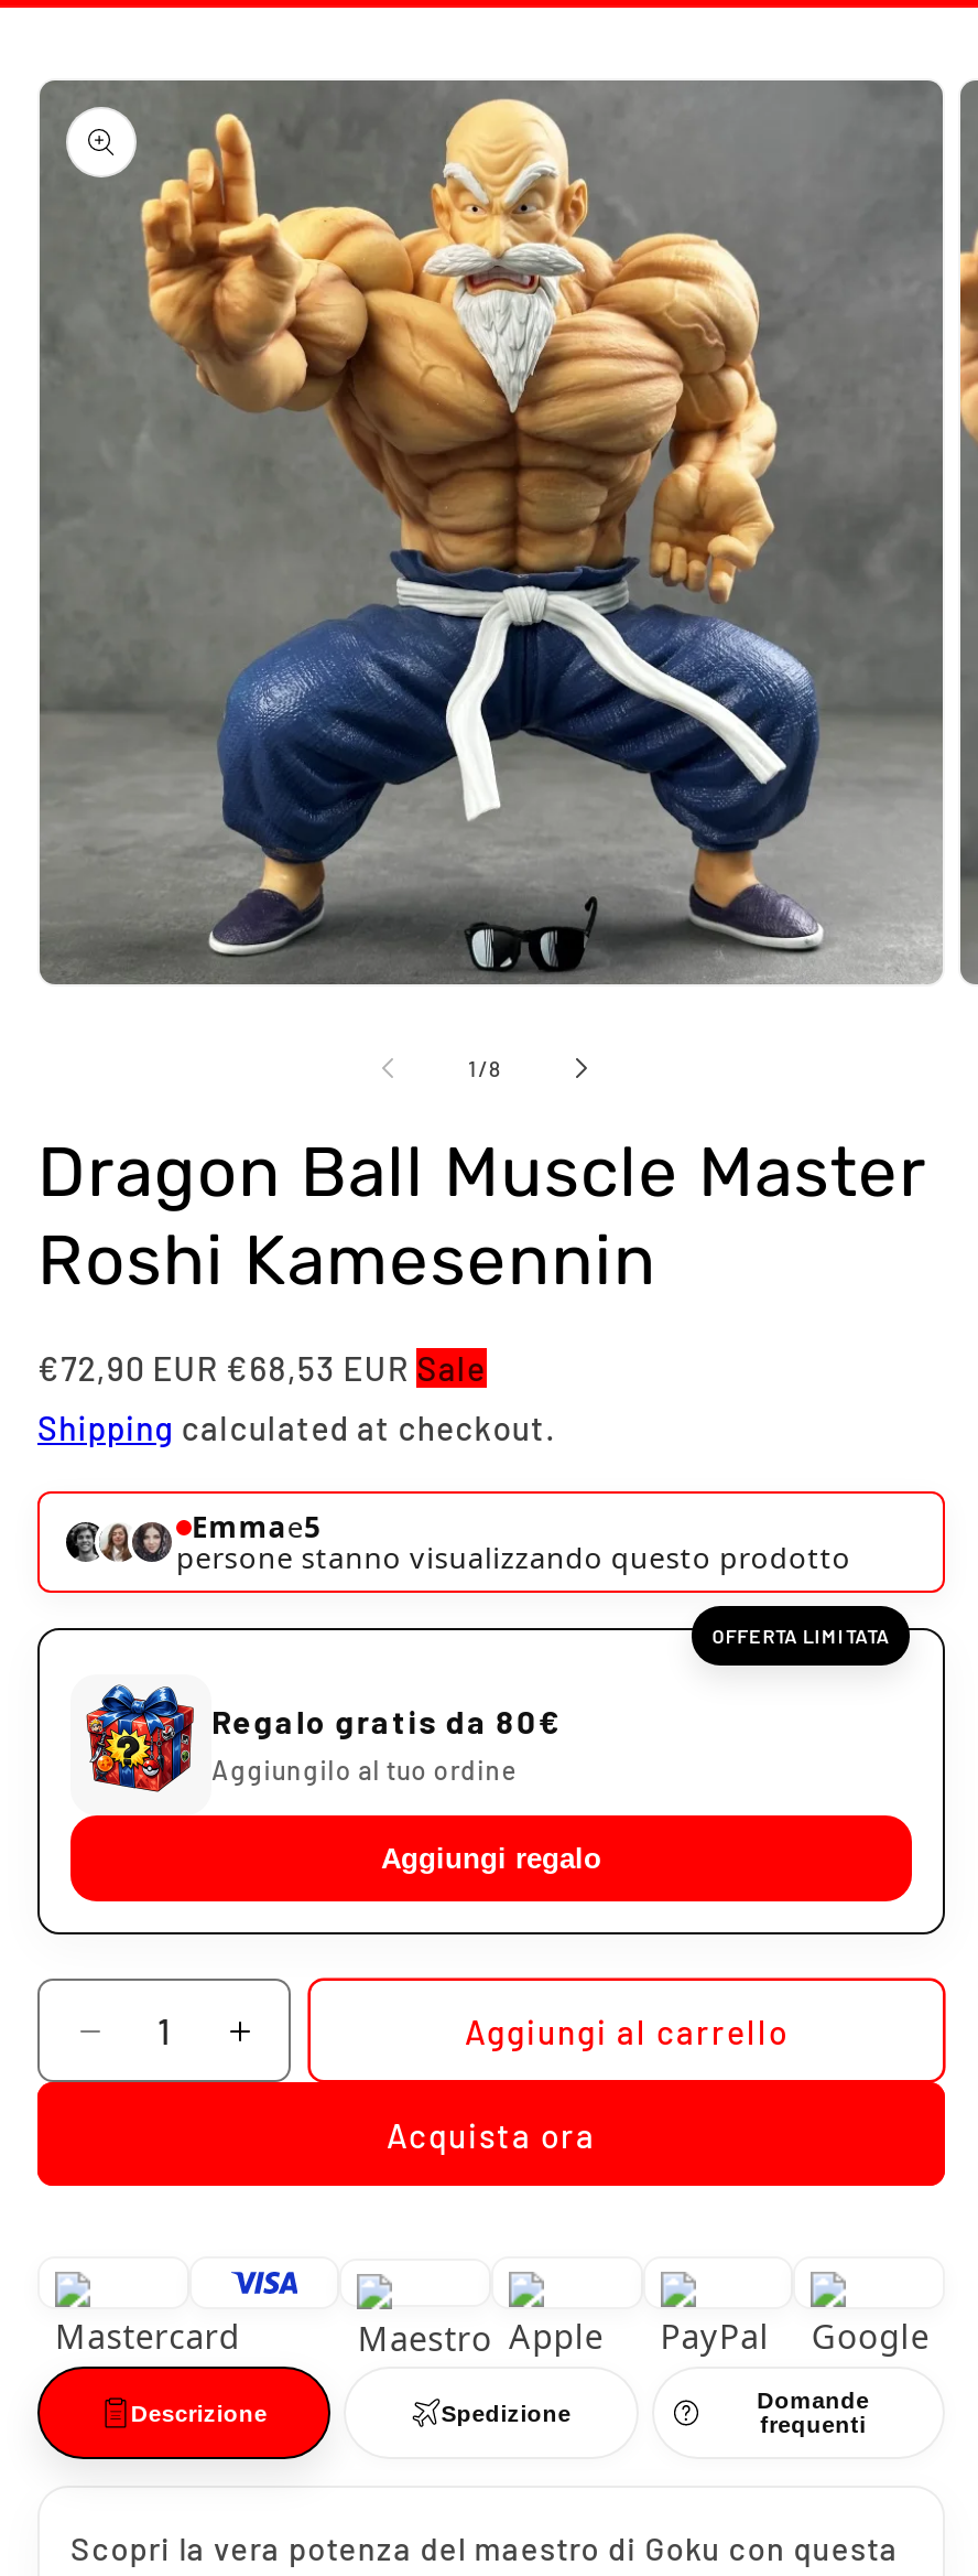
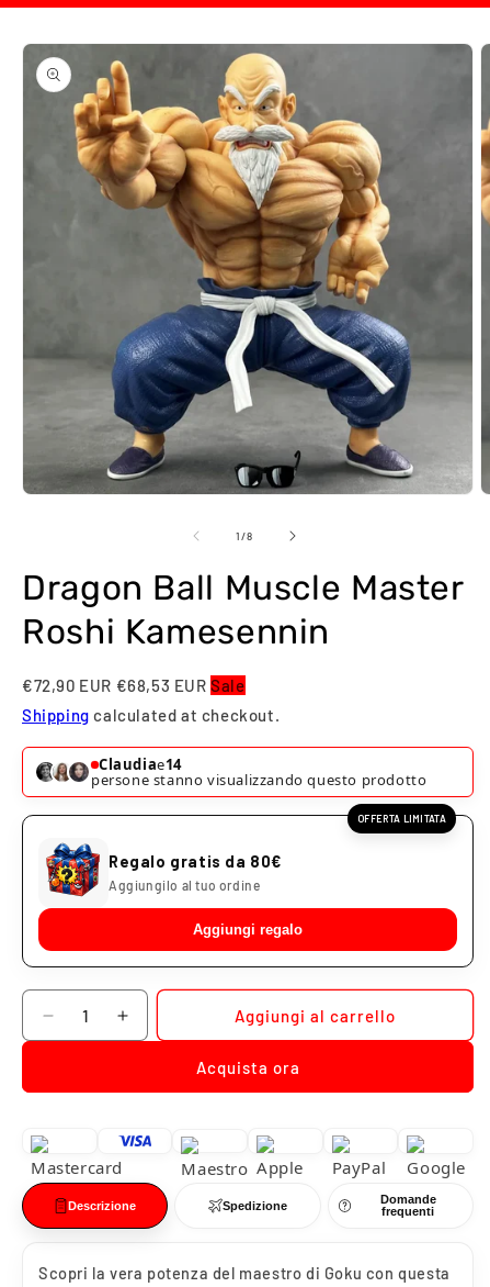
- Emmae5
+ Claudiae14
